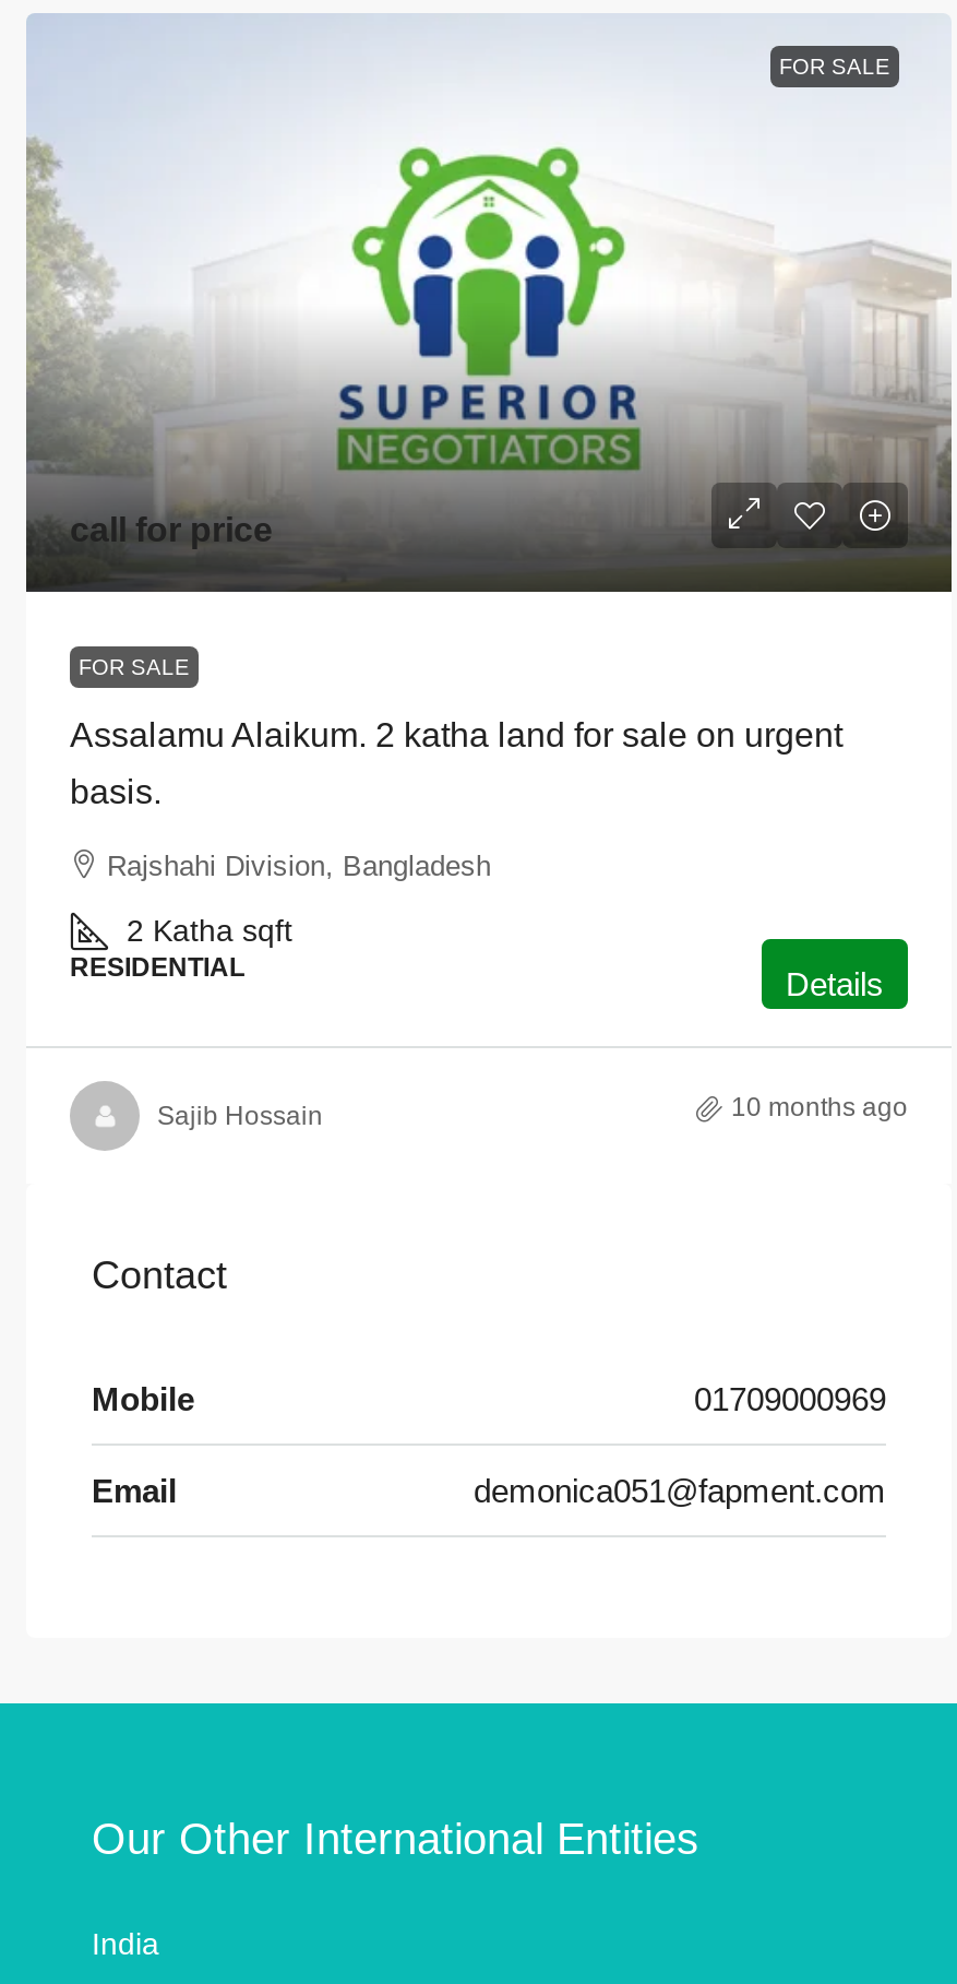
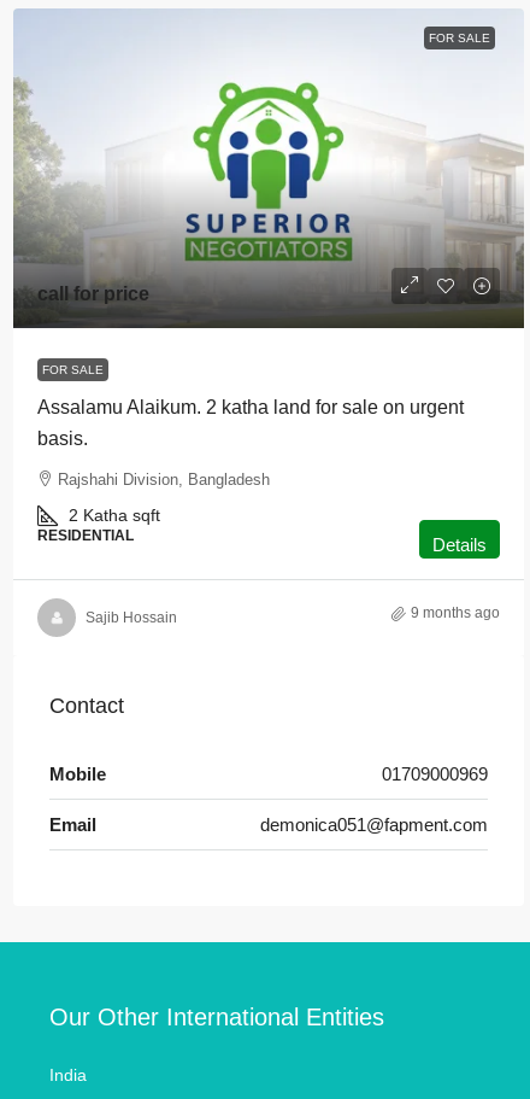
- 10 months ago
+ 9 months ago
